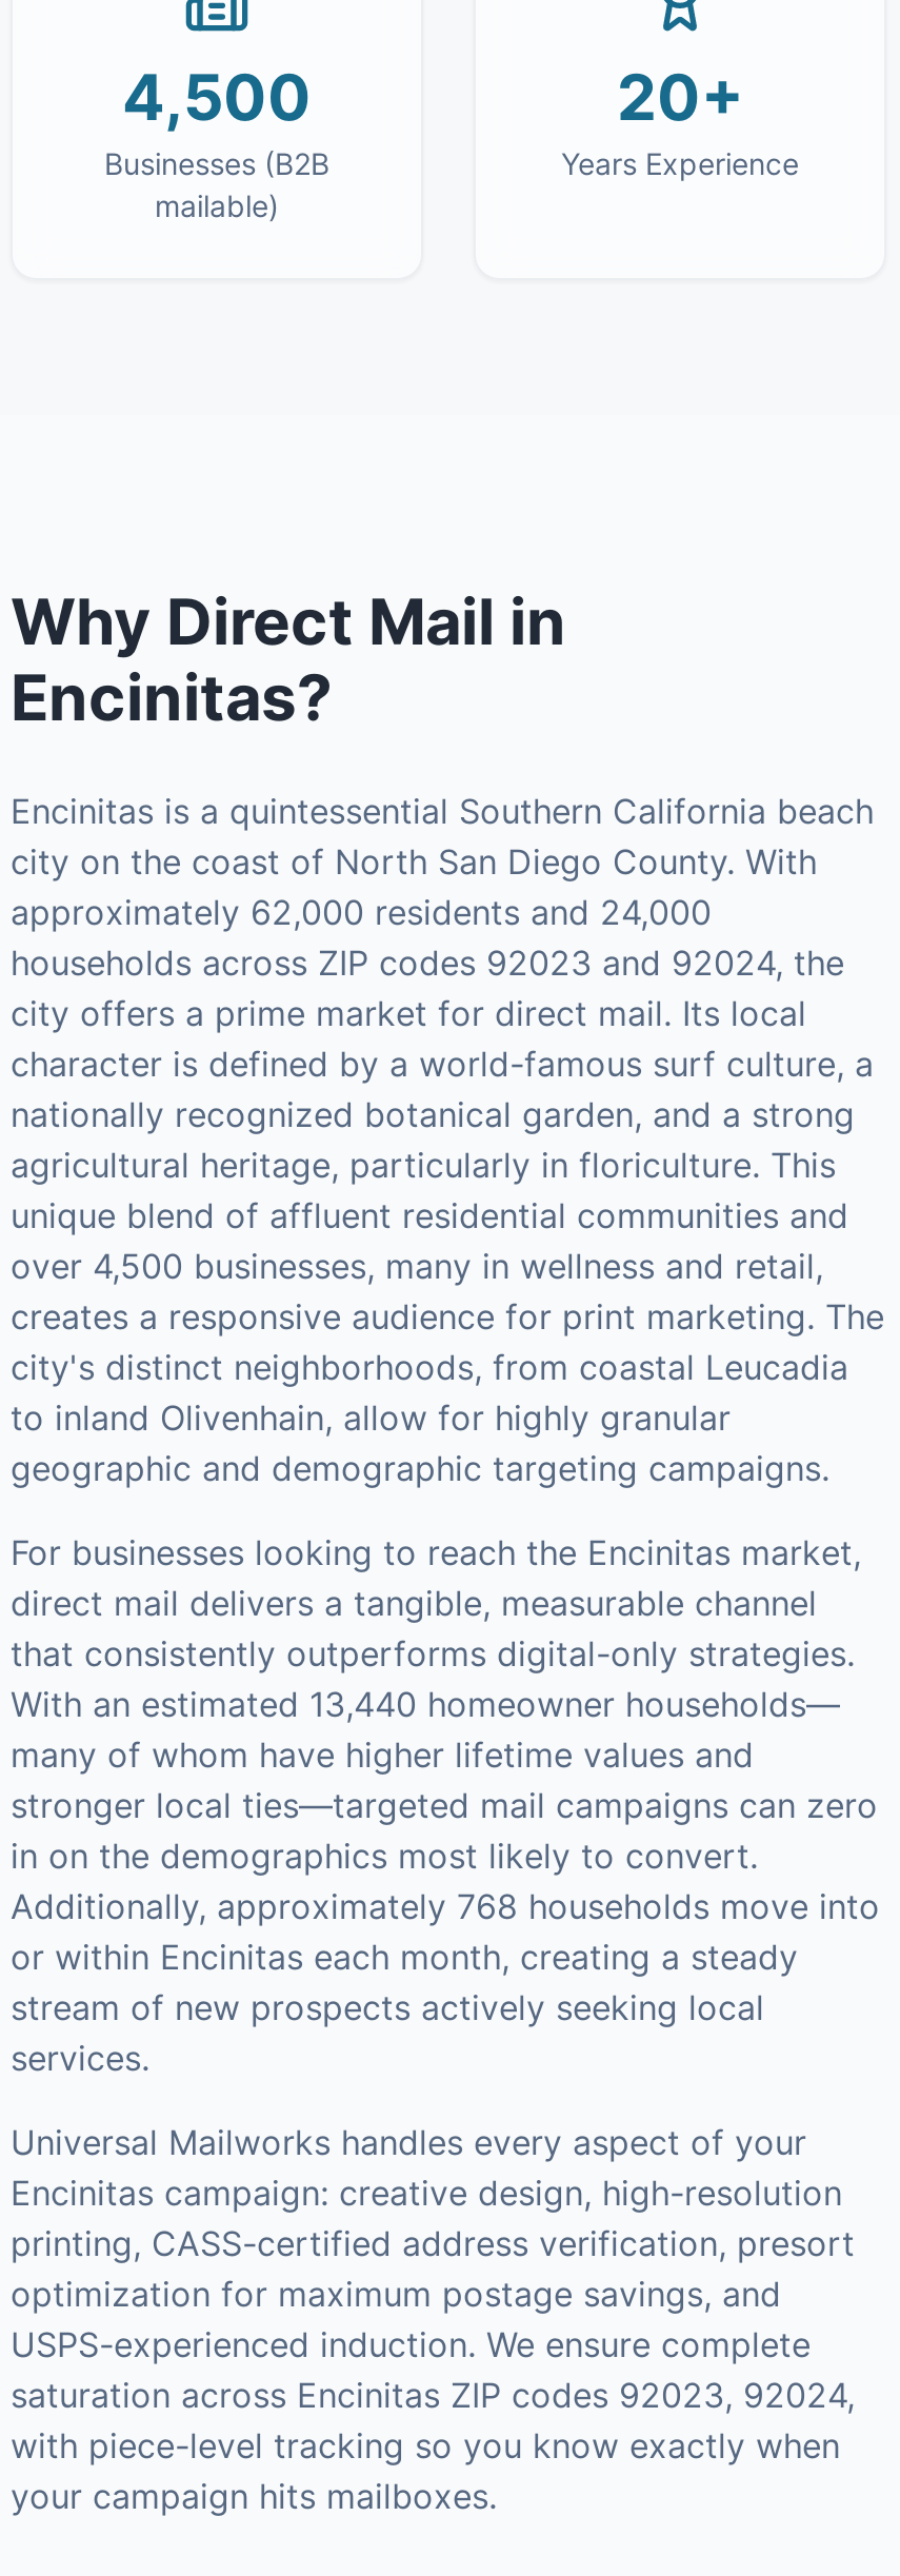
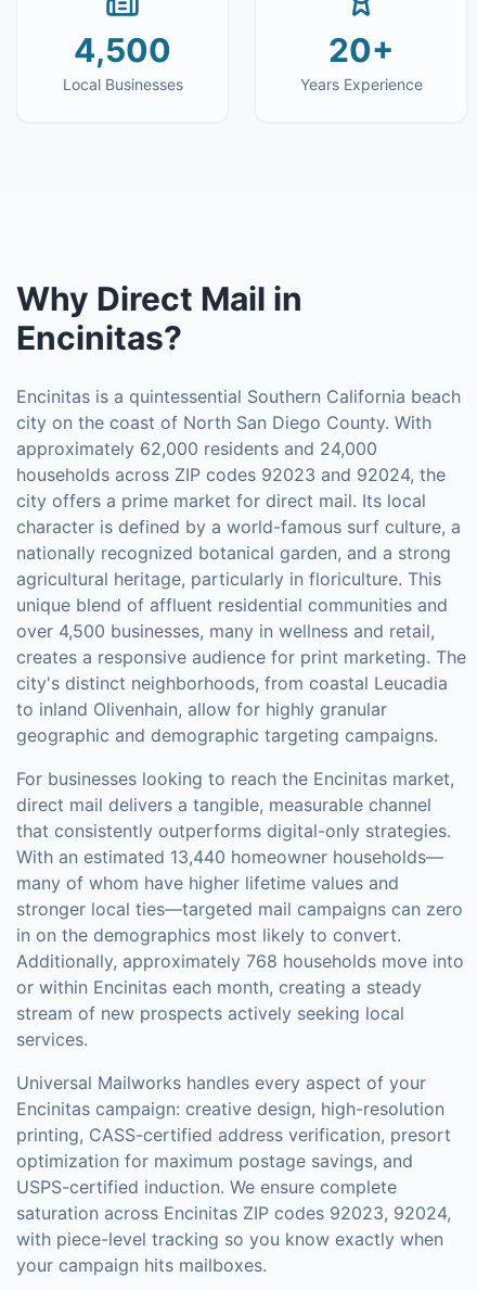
- Businesses (B2B
- mailable)
+ Local Businesses

- USPS-experienced induction. We ensure complete
+ USPS-certified induction. We ensure complete
